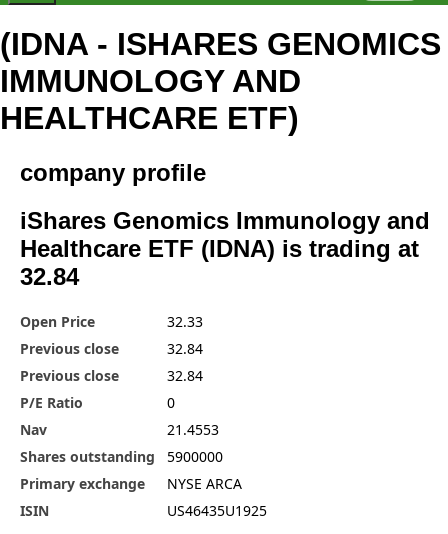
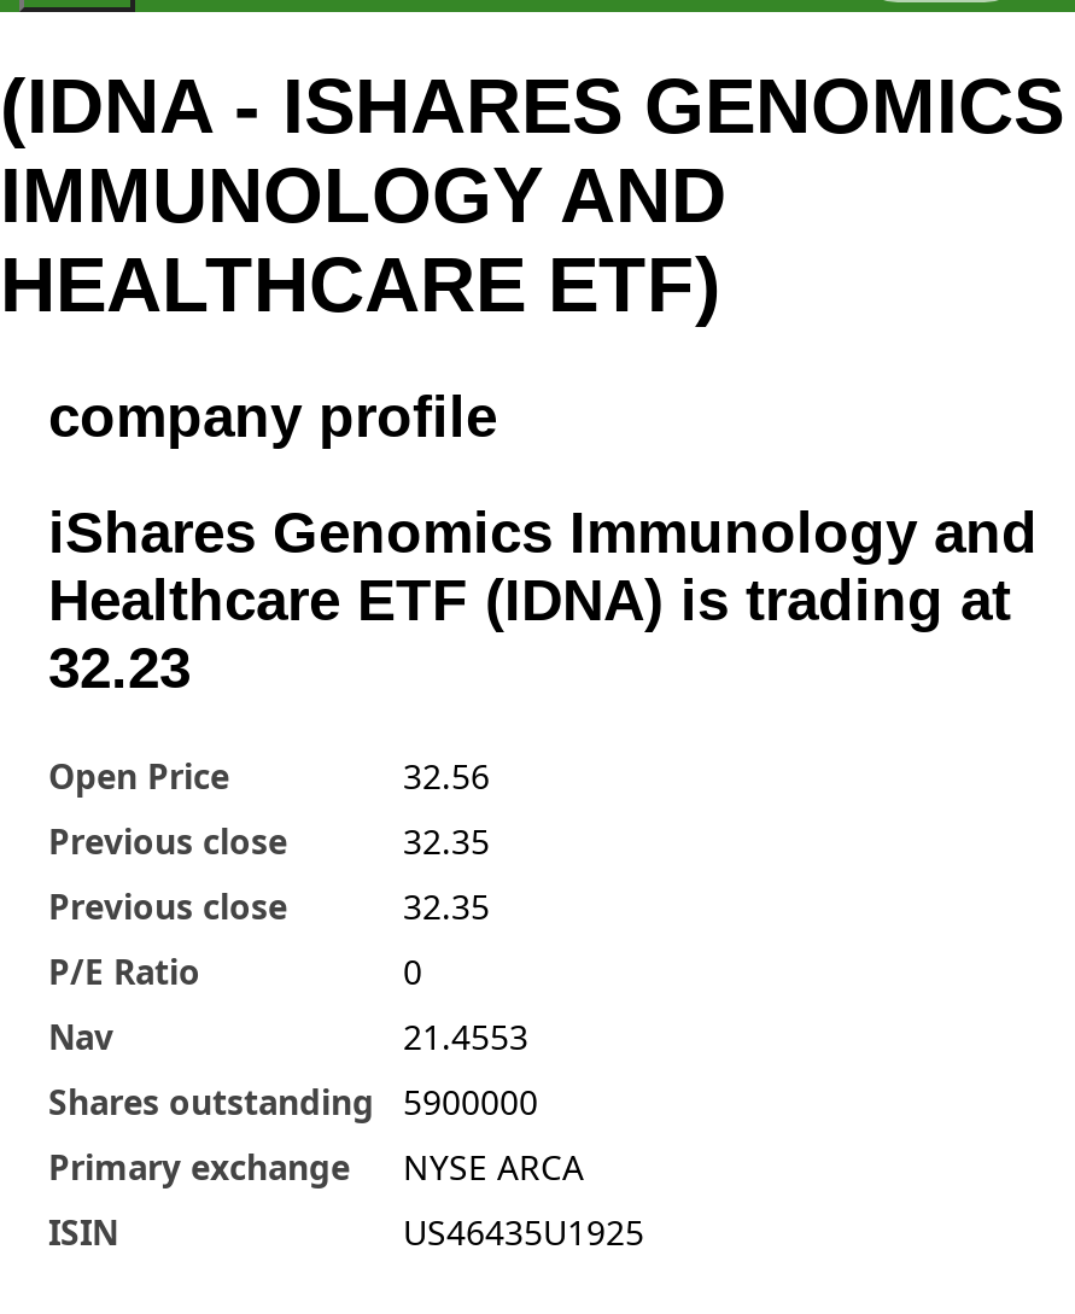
- 32.84
+ 32.23

- 32.33
+ 32.56

- 32.84
+ 32.35

- 32.84
+ 32.35
